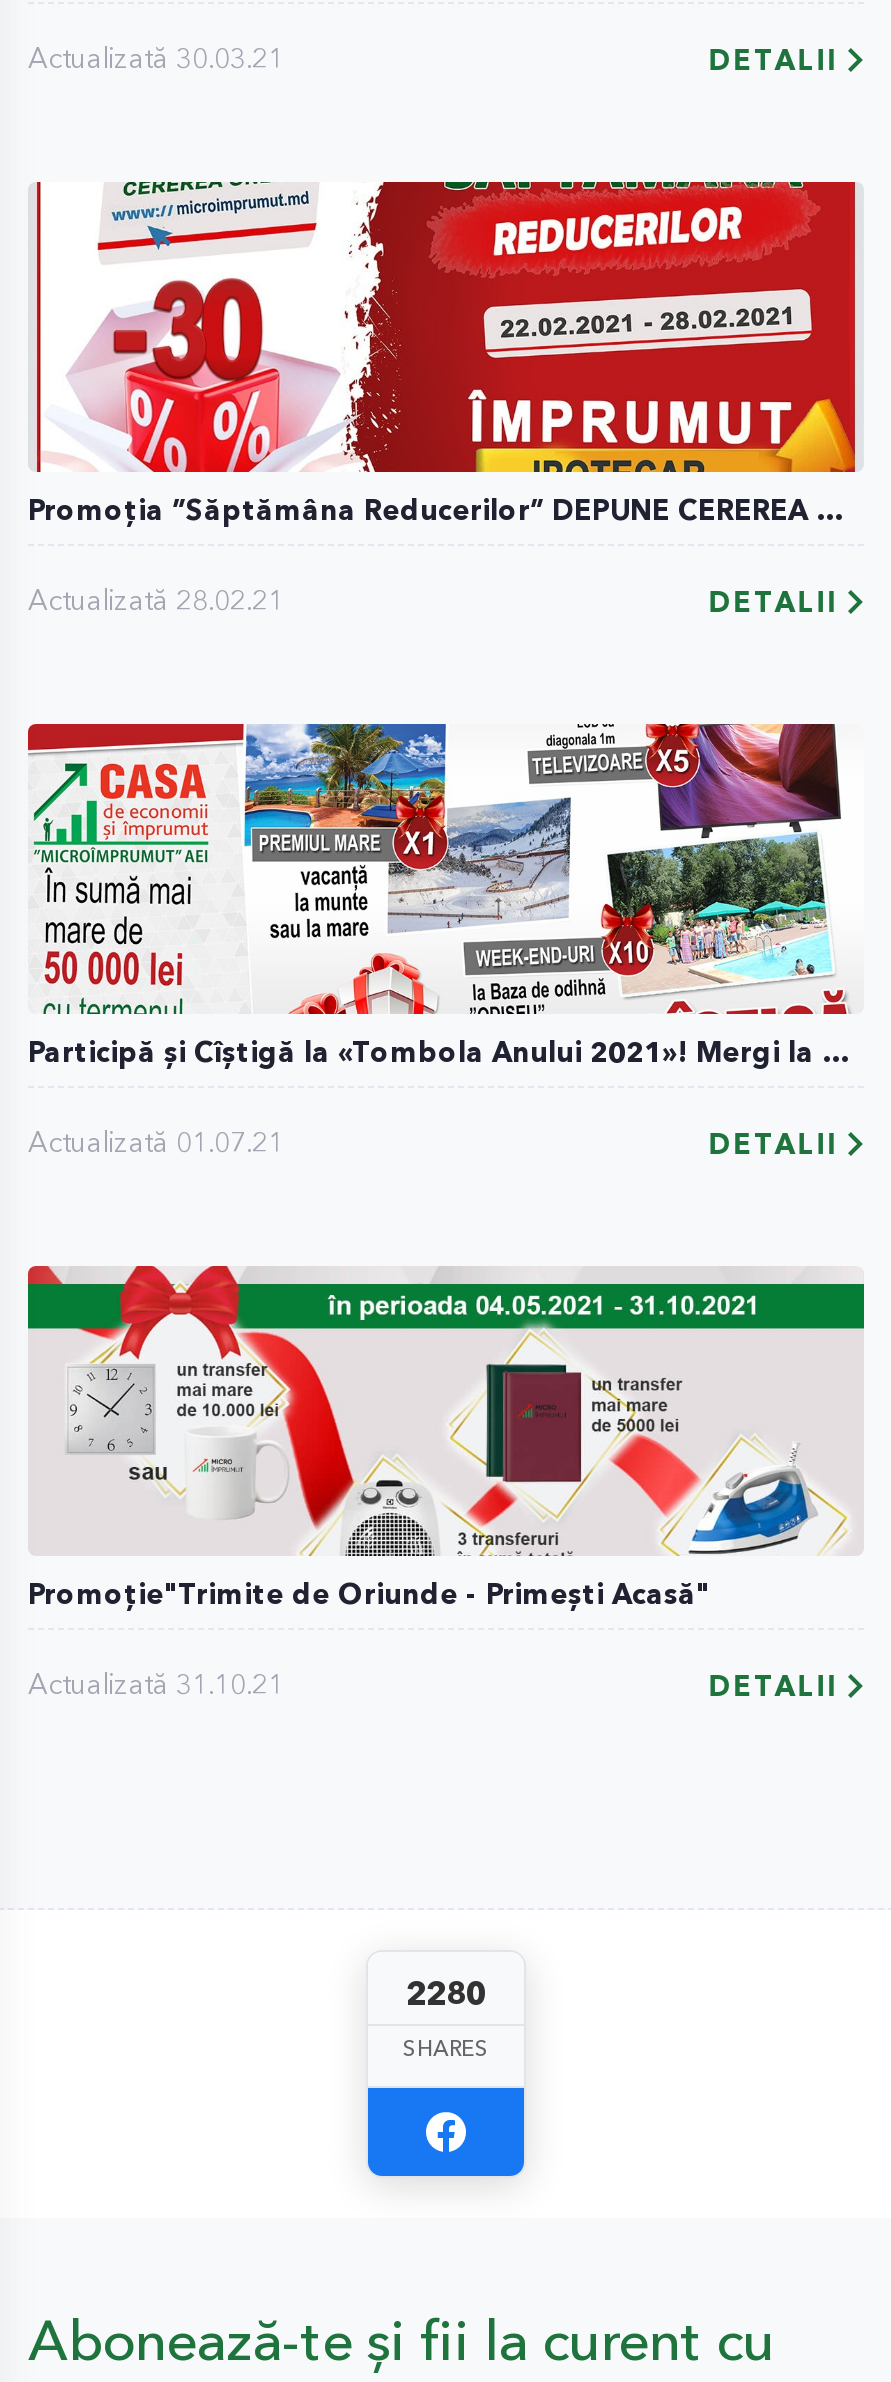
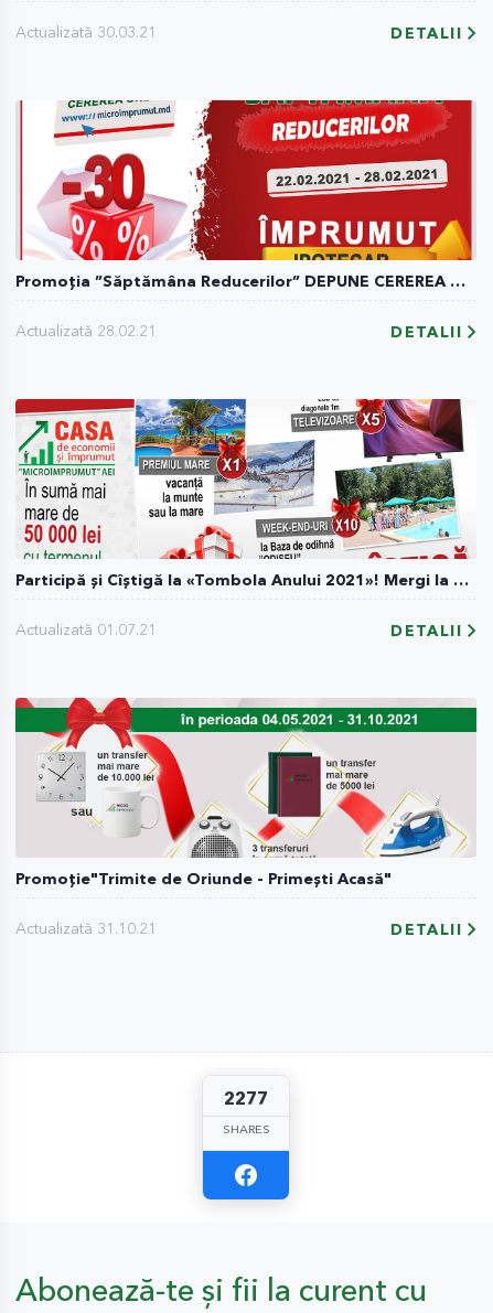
- 2280
+ 2277
